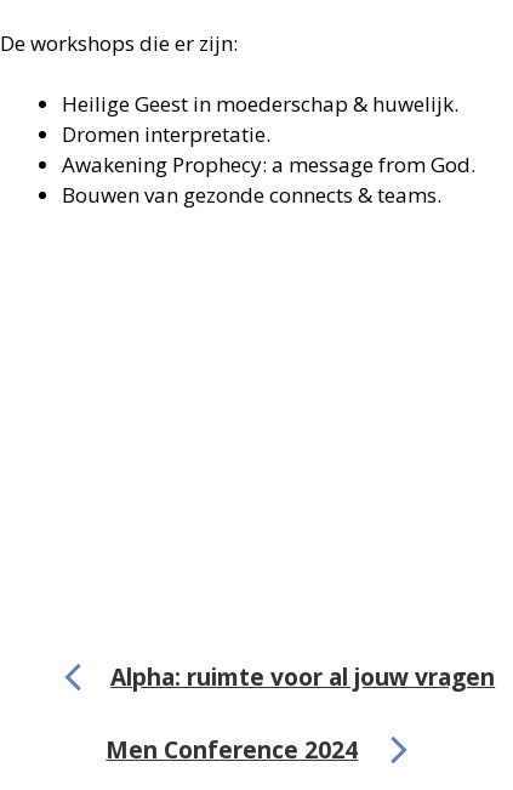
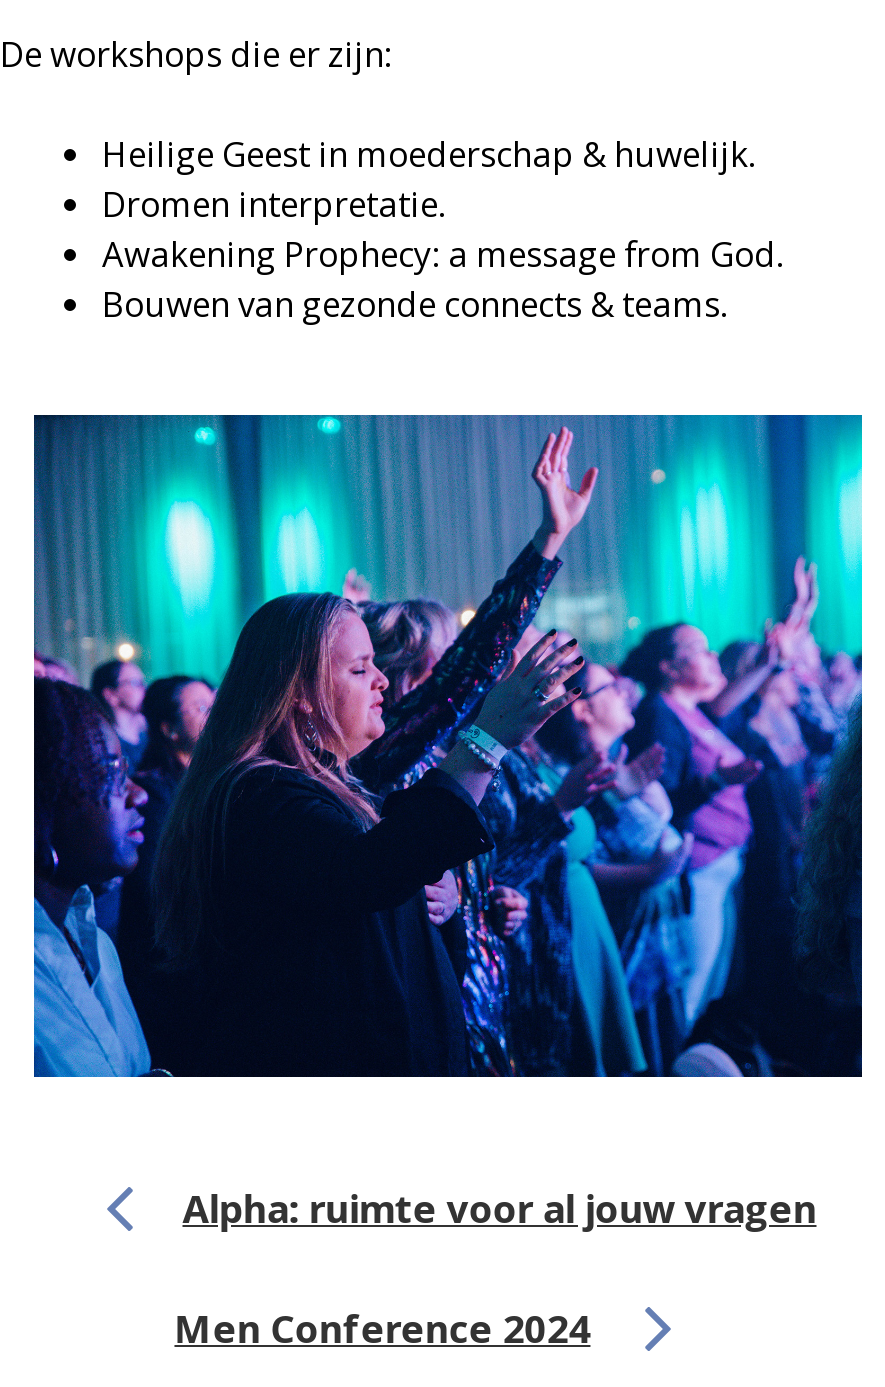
+ [image]
